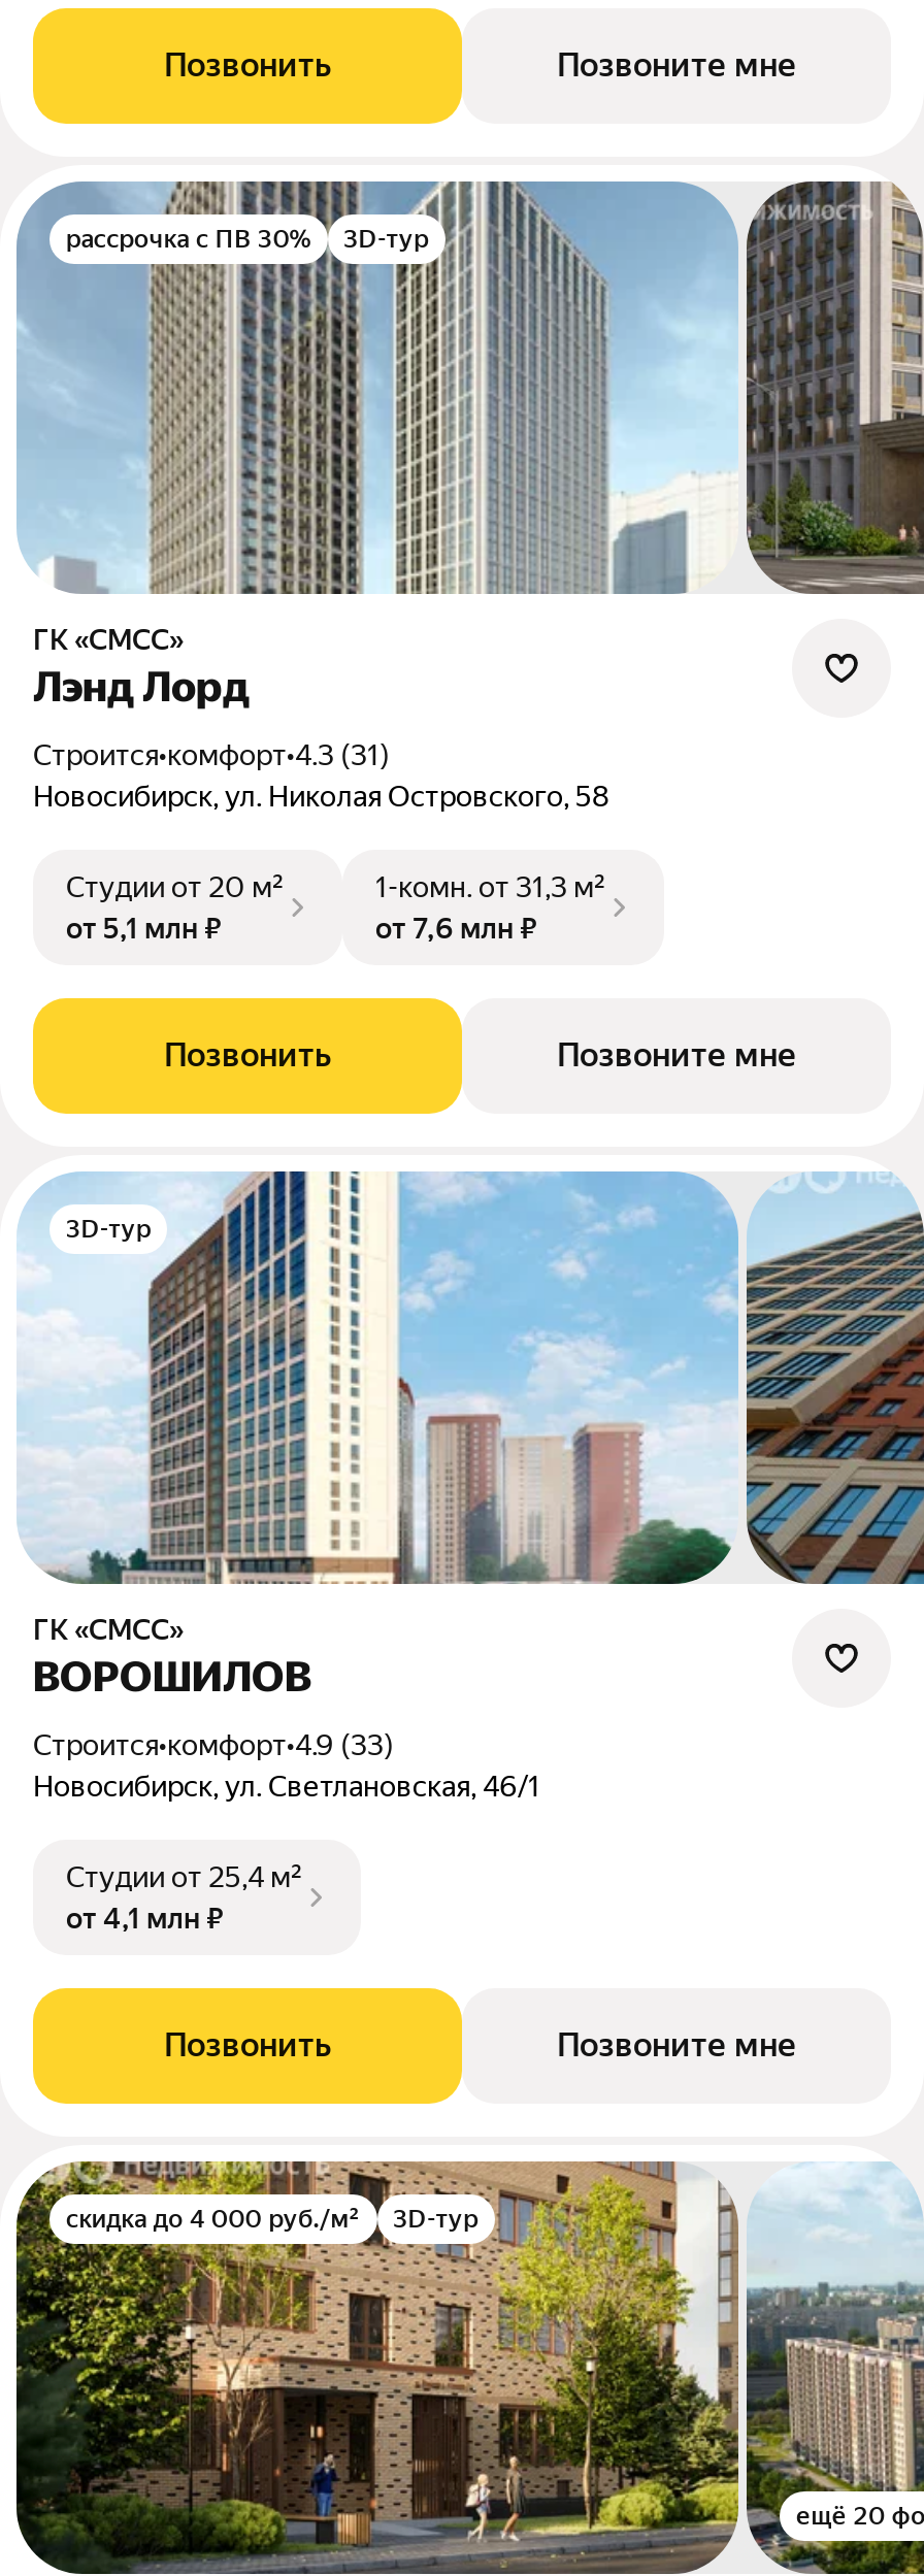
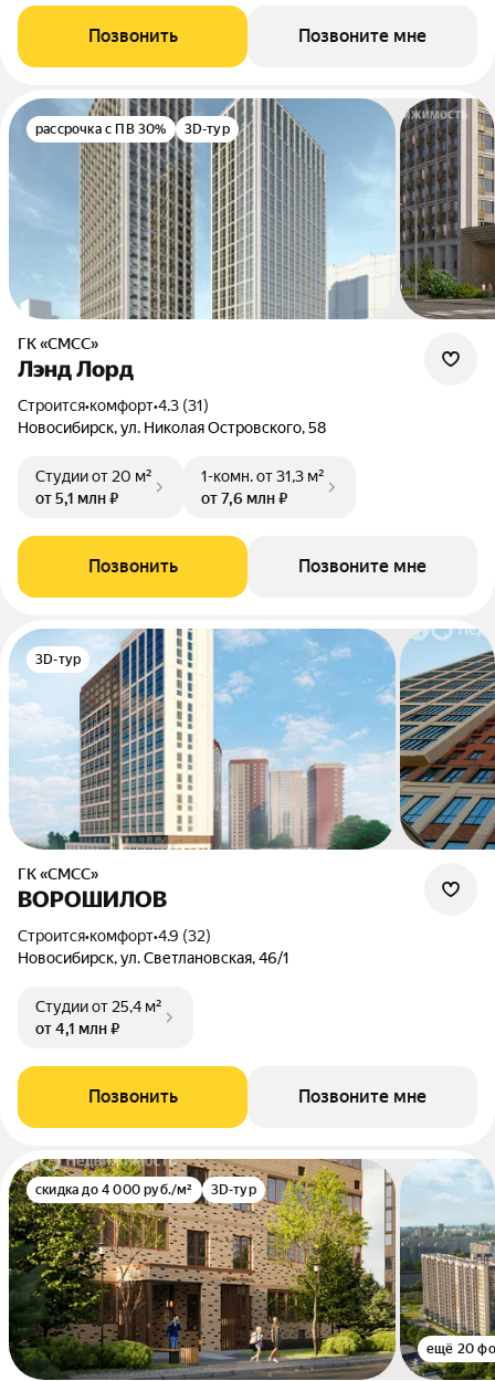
- Строится•комфорт•4.9 (33)
+ Строится•комфорт•4.9 (32)
